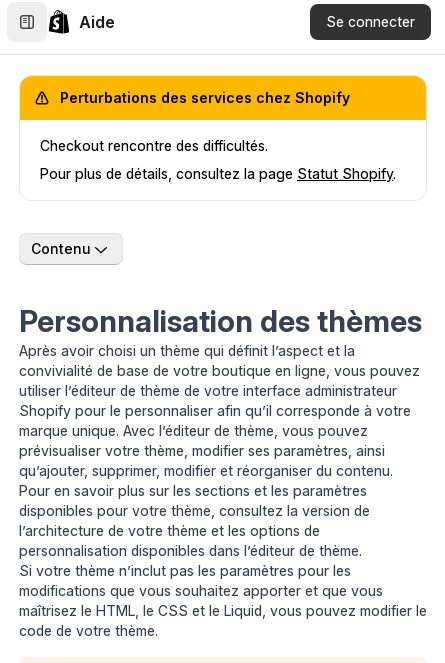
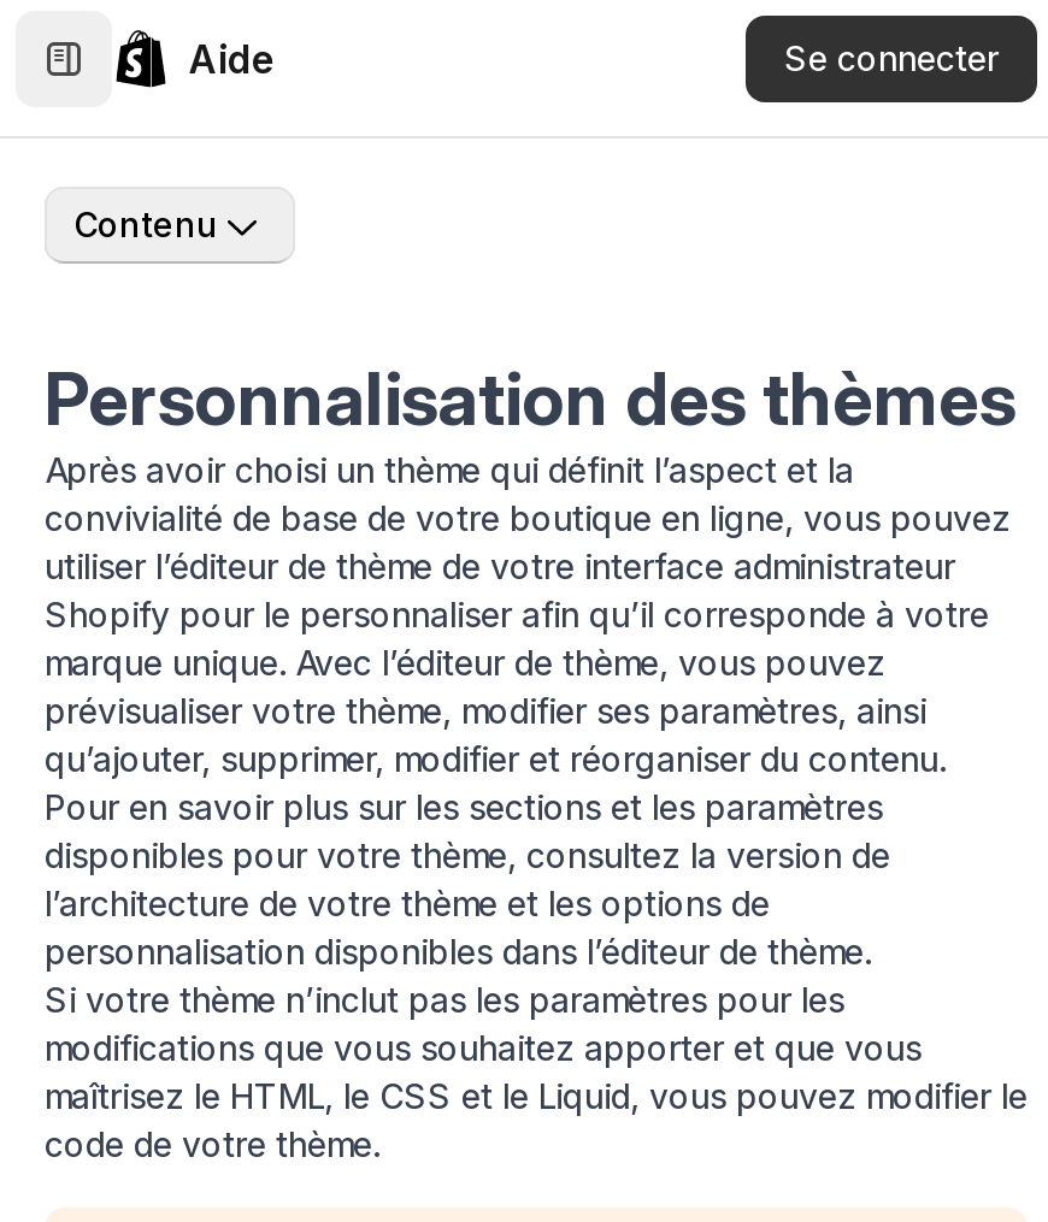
- Perturbations des services chez Shopify
- Checkout rencontre des difficultés.
- Pour plus de détails, consultez la page Statut Shopify.
